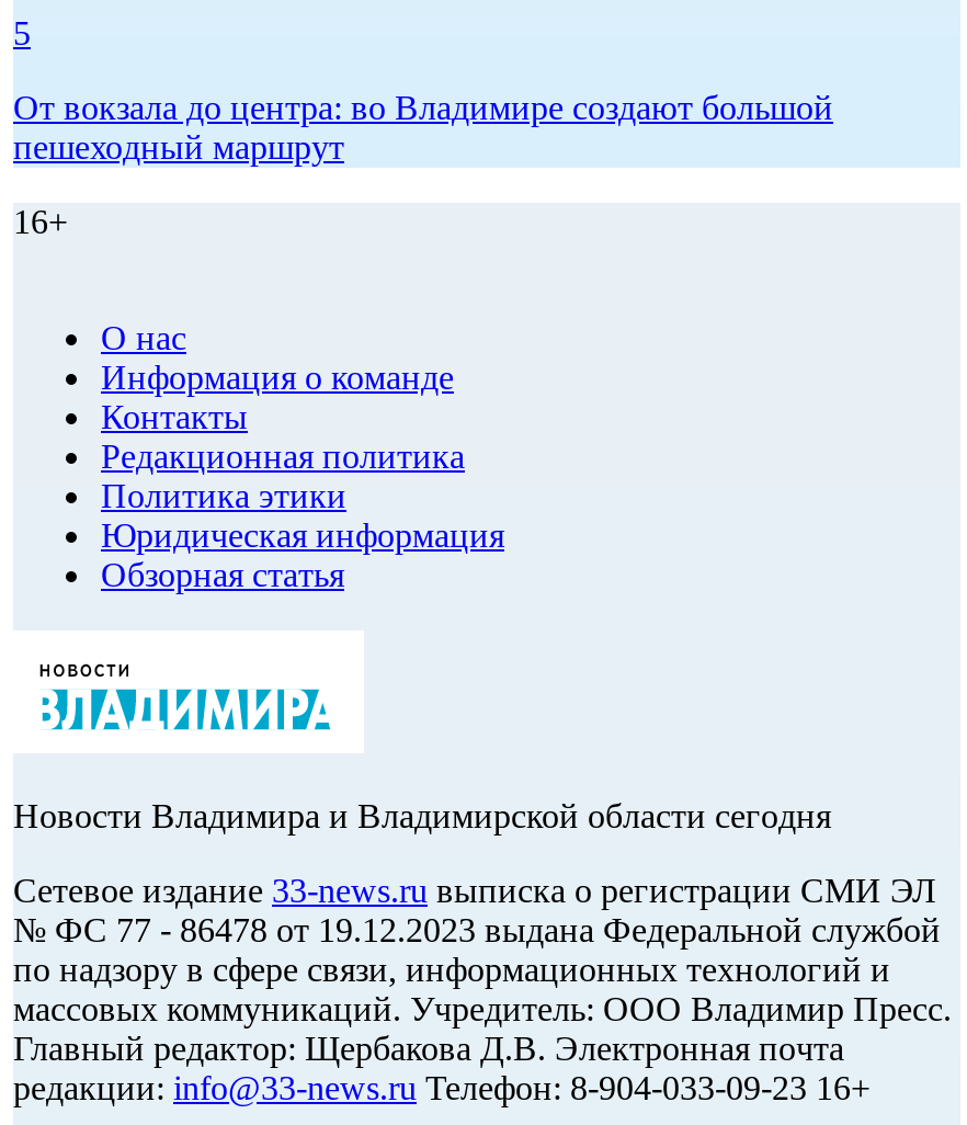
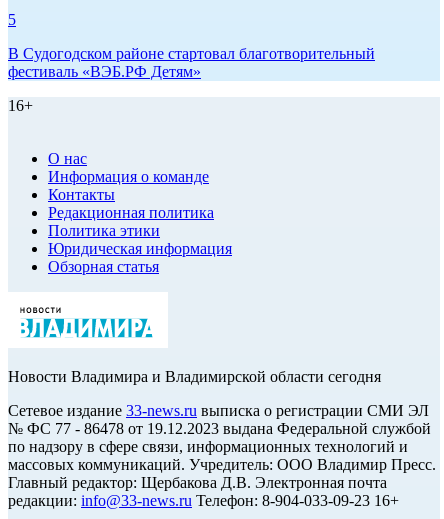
- От вокзала до центра: во Владимире создают большой
- пешеходный маршрут
+ В Судогодском районе стартовал благотворительный
+ фестиваль «ВЭБ.РФ Детям»
